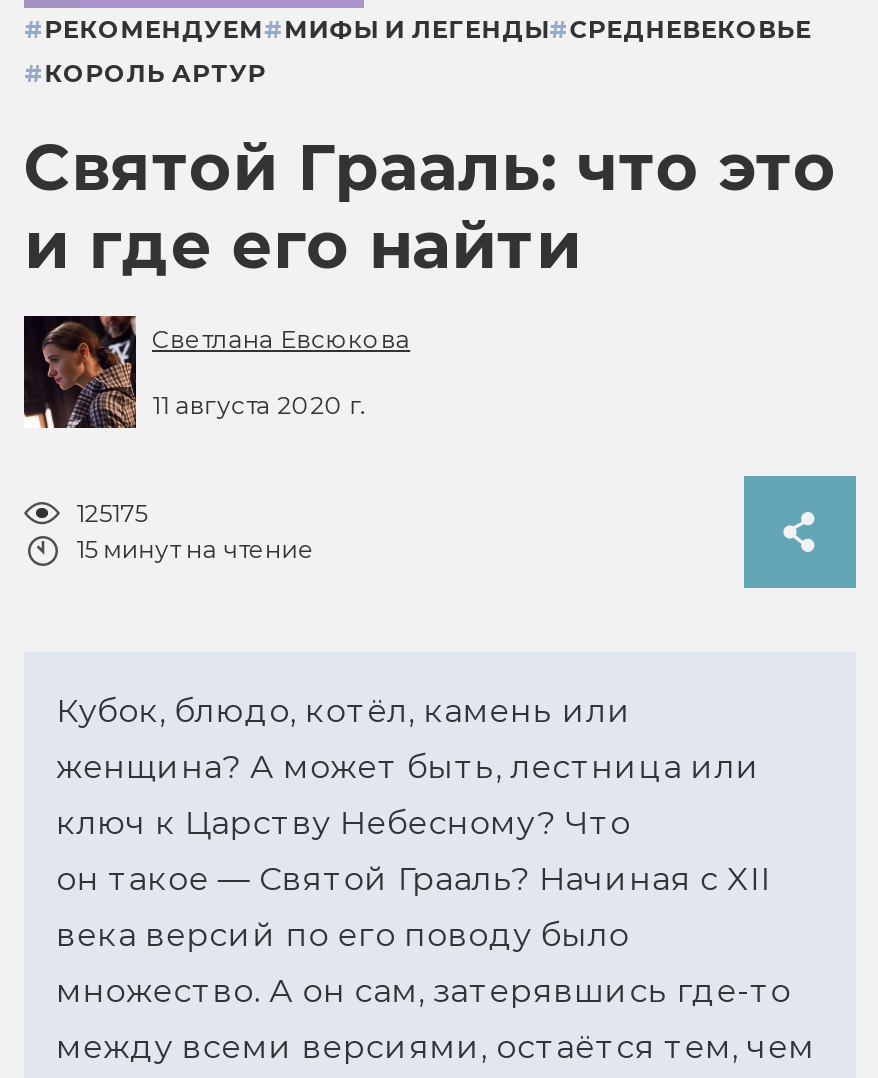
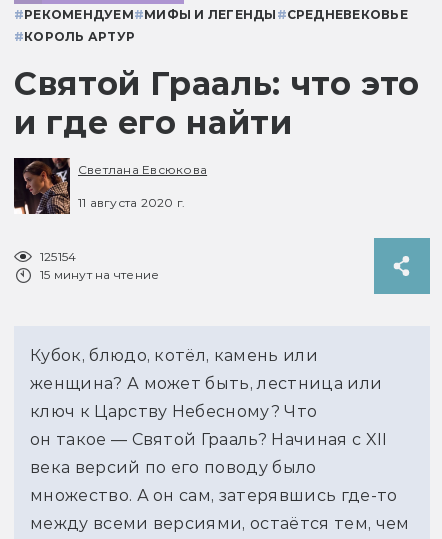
- 125175
+ 125154
